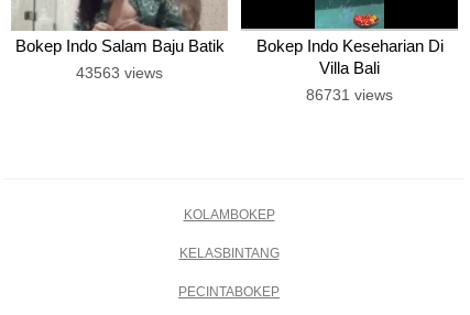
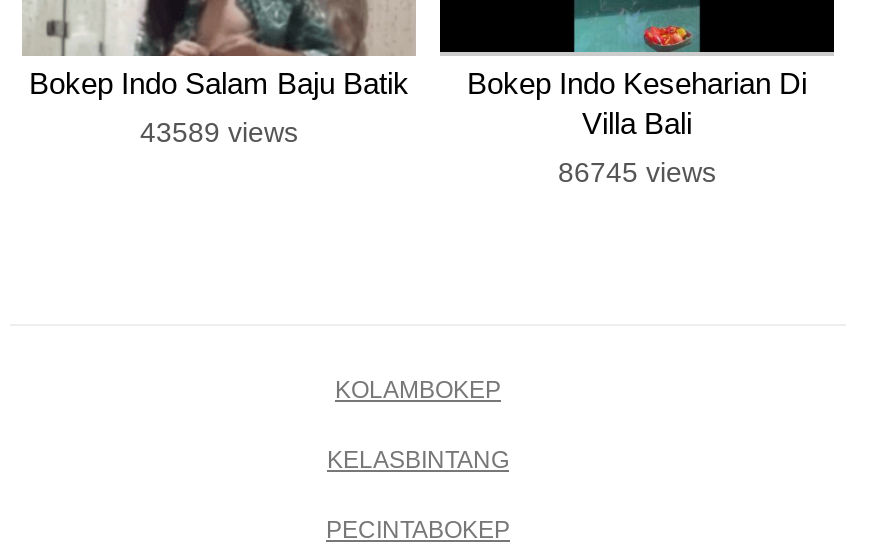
- 43563 views
+ 43589 views

- 86731 views
+ 86745 views
